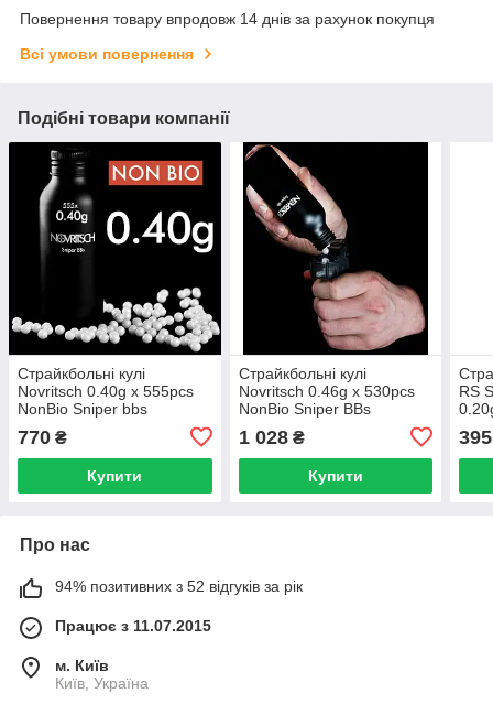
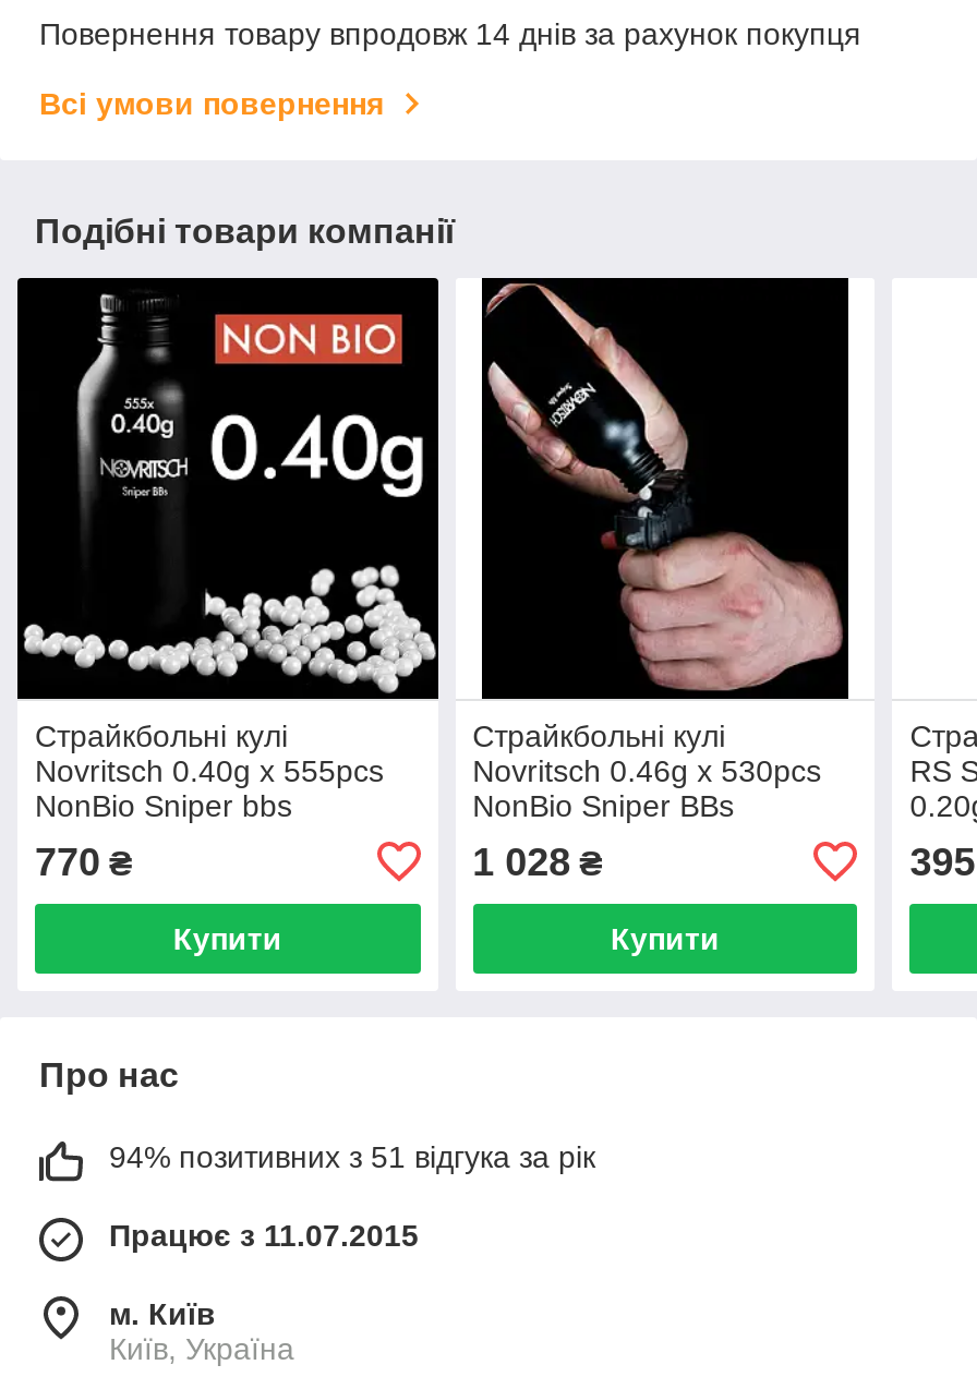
- 94% позитивних з 52 відгуків за рік
+ 94% позитивних з 51 відгука за рік
